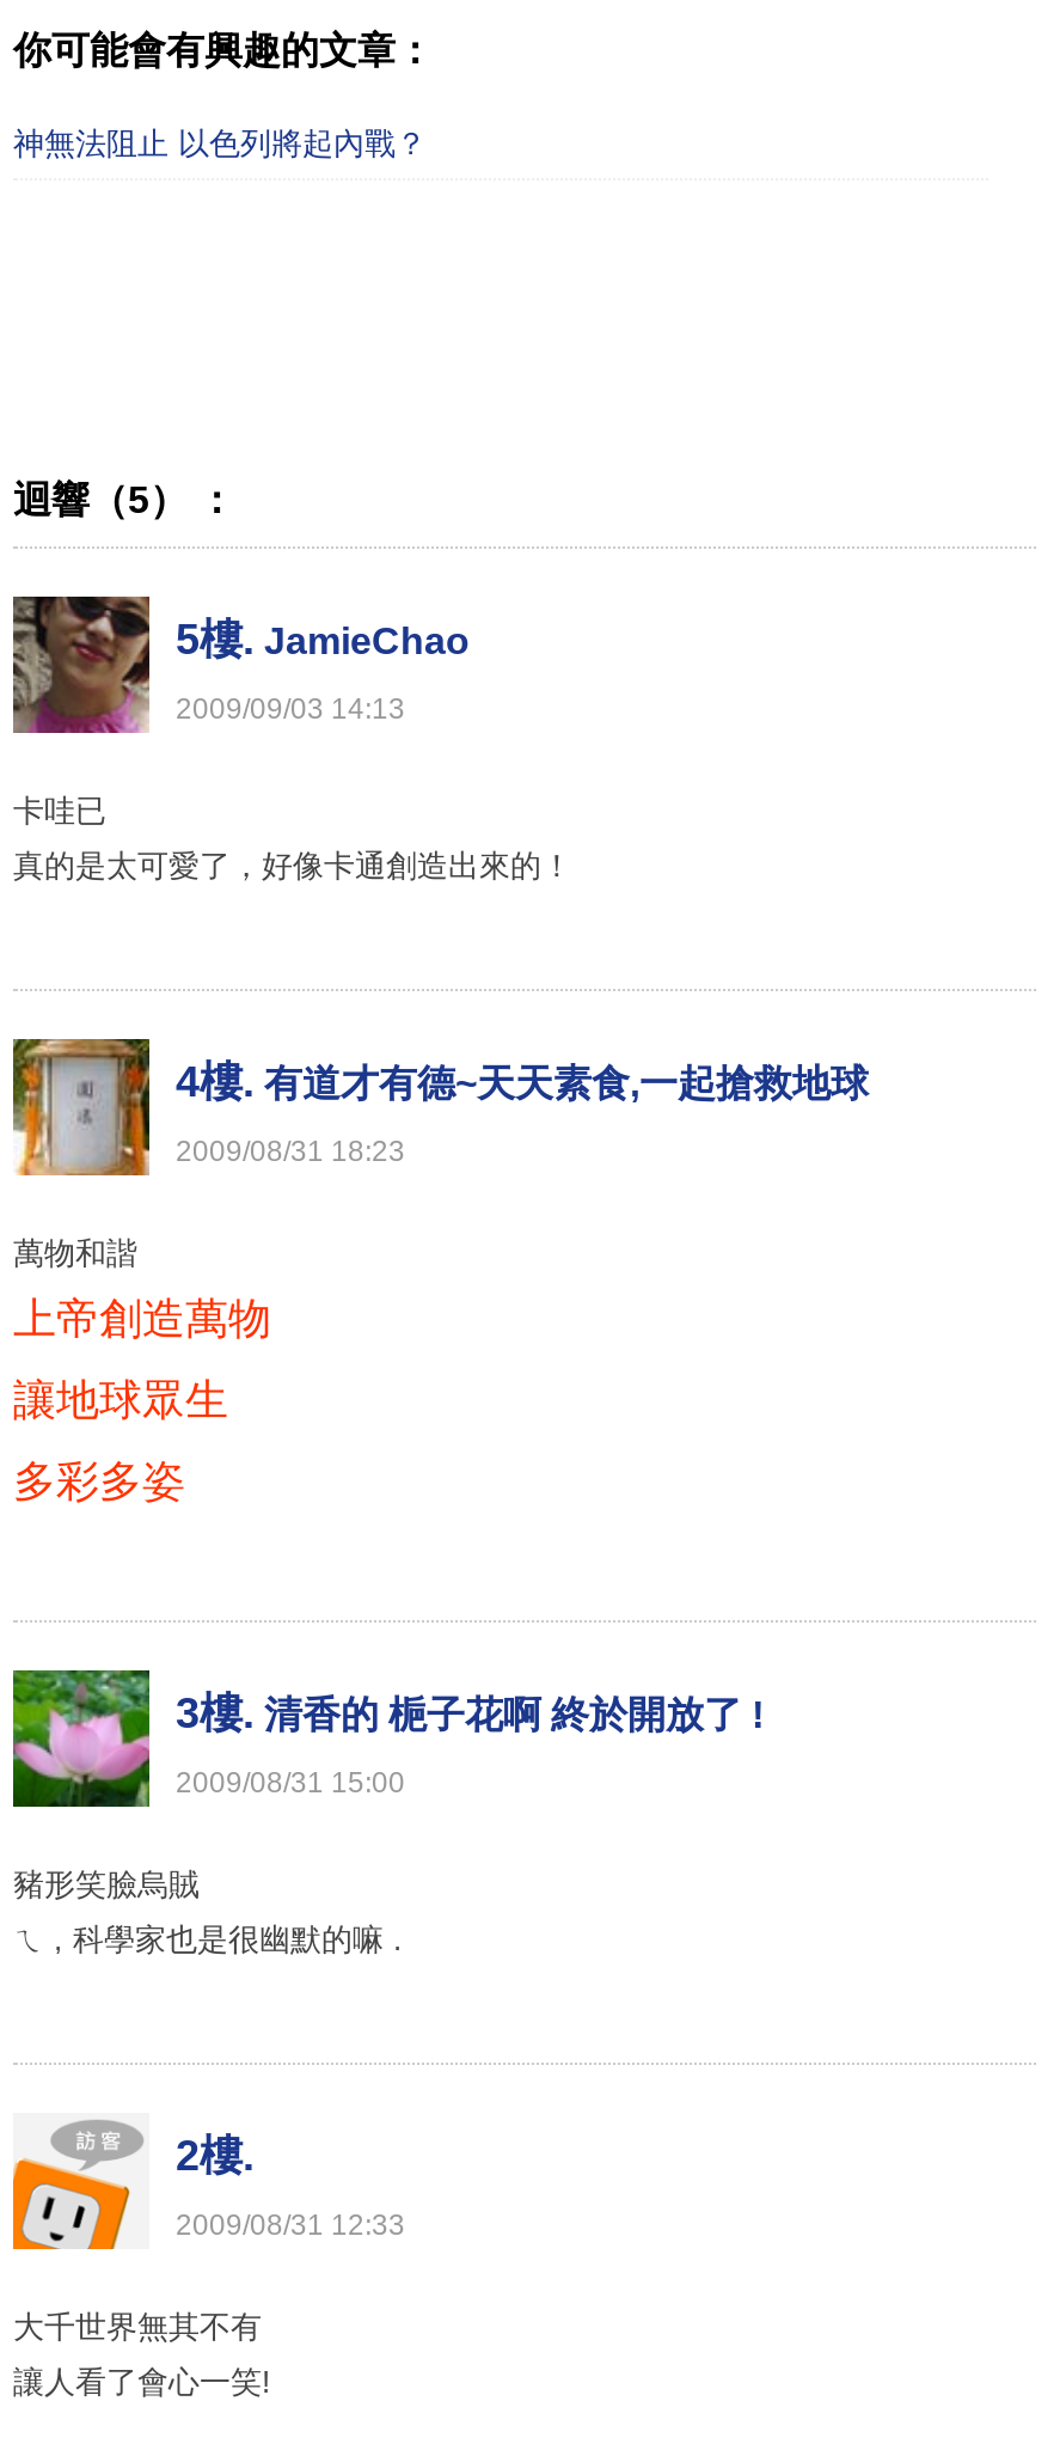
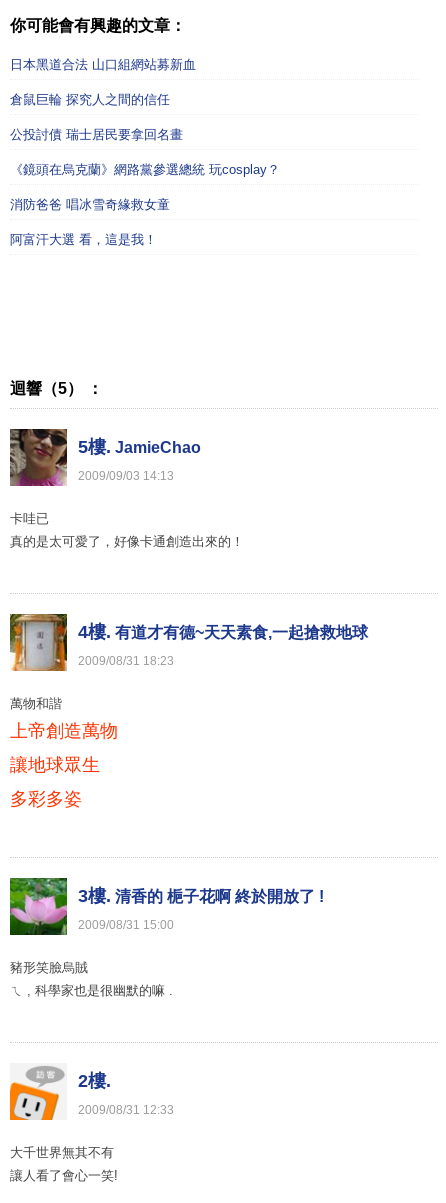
- 神無法阻止 以色列將起內戰？
+ 日本黑道合法 山口組網站募新血
+ 倉鼠巨輪 探究人之間的信任
+ 公投討債 瑞士居民要拿回名畫
+ 《鏡頭在烏克蘭》網路黨參選總統 玩cosplay？
+ 消防爸爸 唱冰雪奇緣救女童
+ 阿富汗大選 看，這是我！
